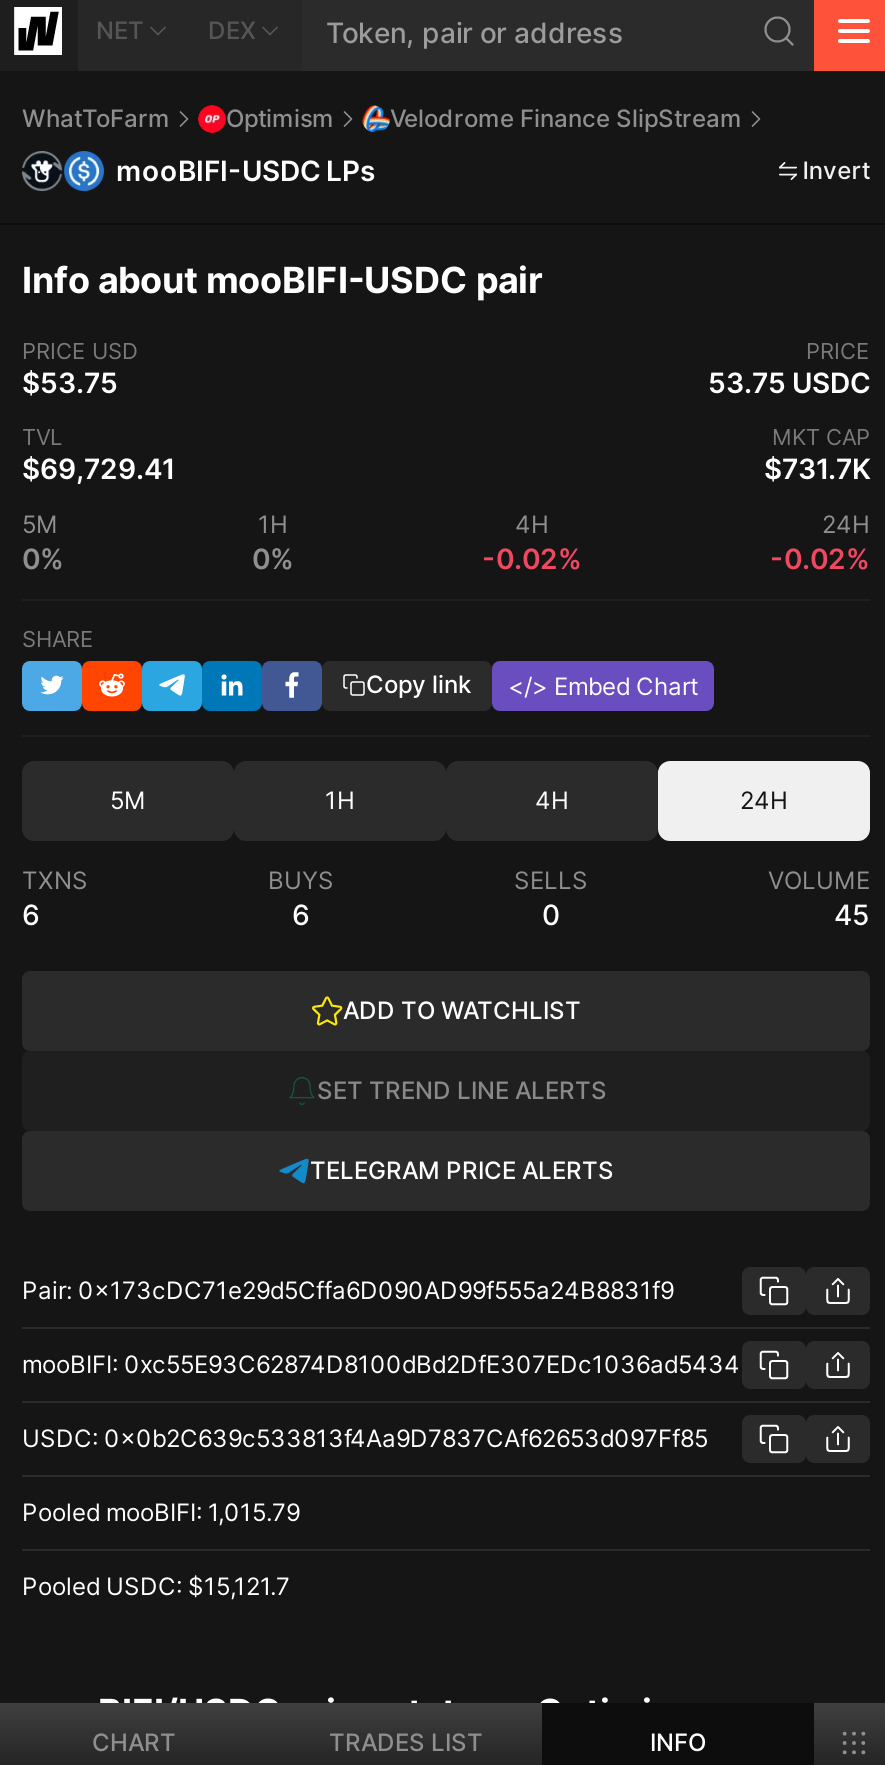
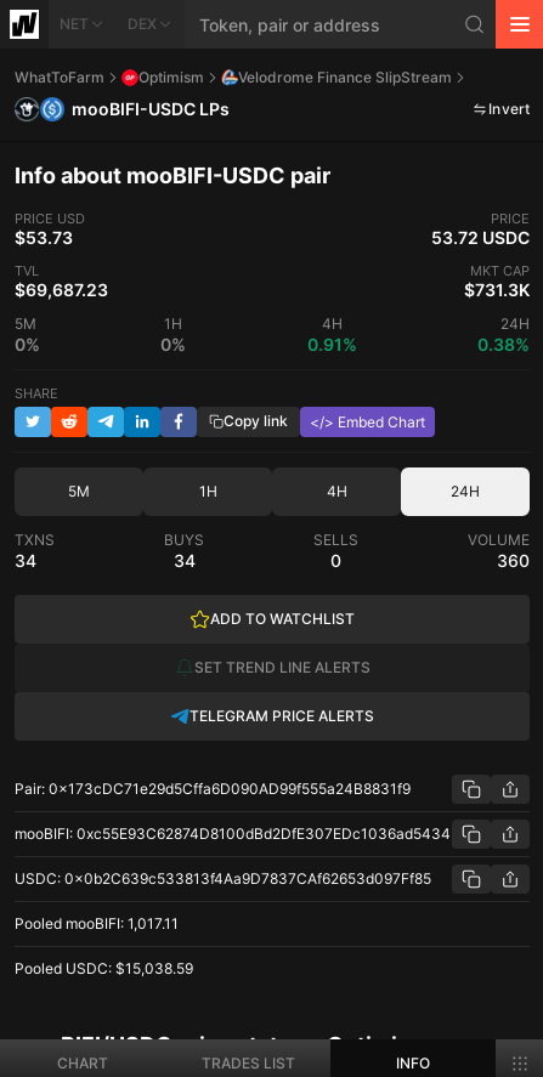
- $53.75
+ $53.73

- 53.75 USDC
+ 53.72 USDC

- $69,729.41
+ $69,687.23

- $731.7K
+ $731.3K

- -0.02%
+ 0.91%

- -0.02%
+ 0.38%

- 6
+ 34

- 6
+ 34

- 45
+ 360

- Pooled mooBIFI: 1,015.79
+ Pooled mooBIFI: 1,017.11

- Pooled USDC: $15,121.7
+ Pooled USDC: $15,038.59
